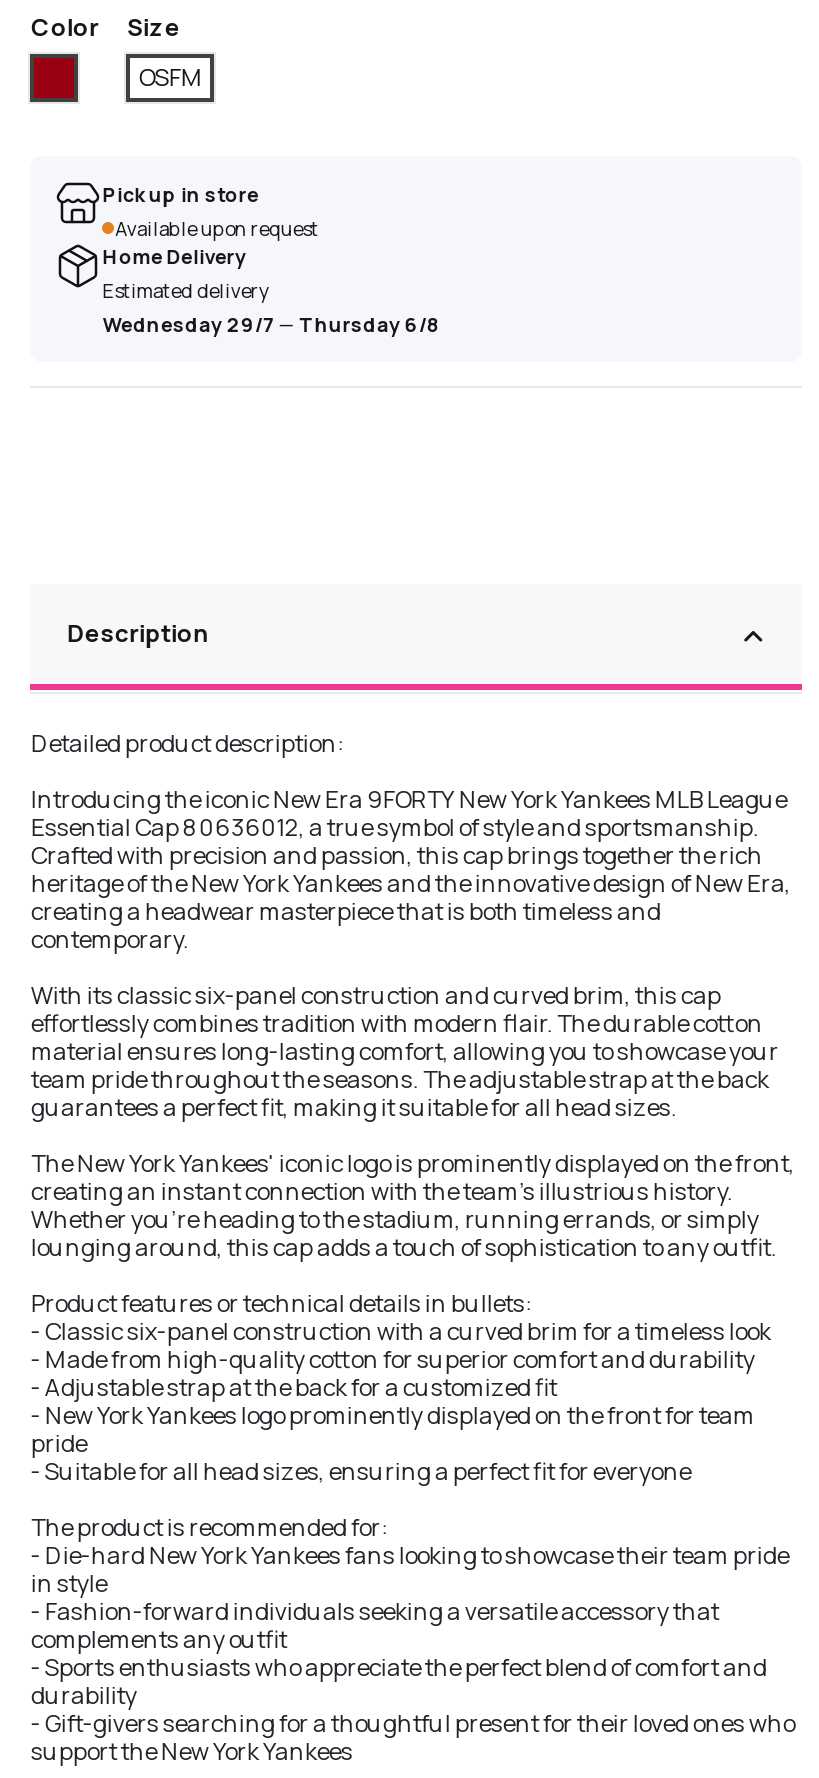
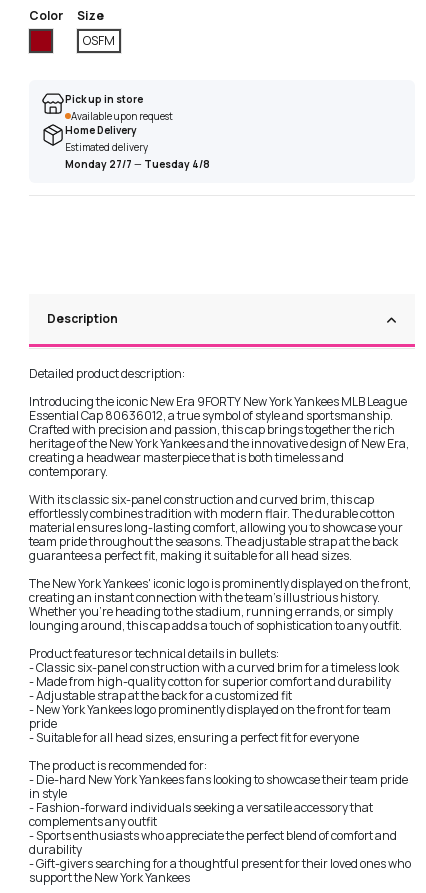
- Wednesday 29/7 — Thursday 6/8
+ Monday 27/7 — Tuesday 4/8
